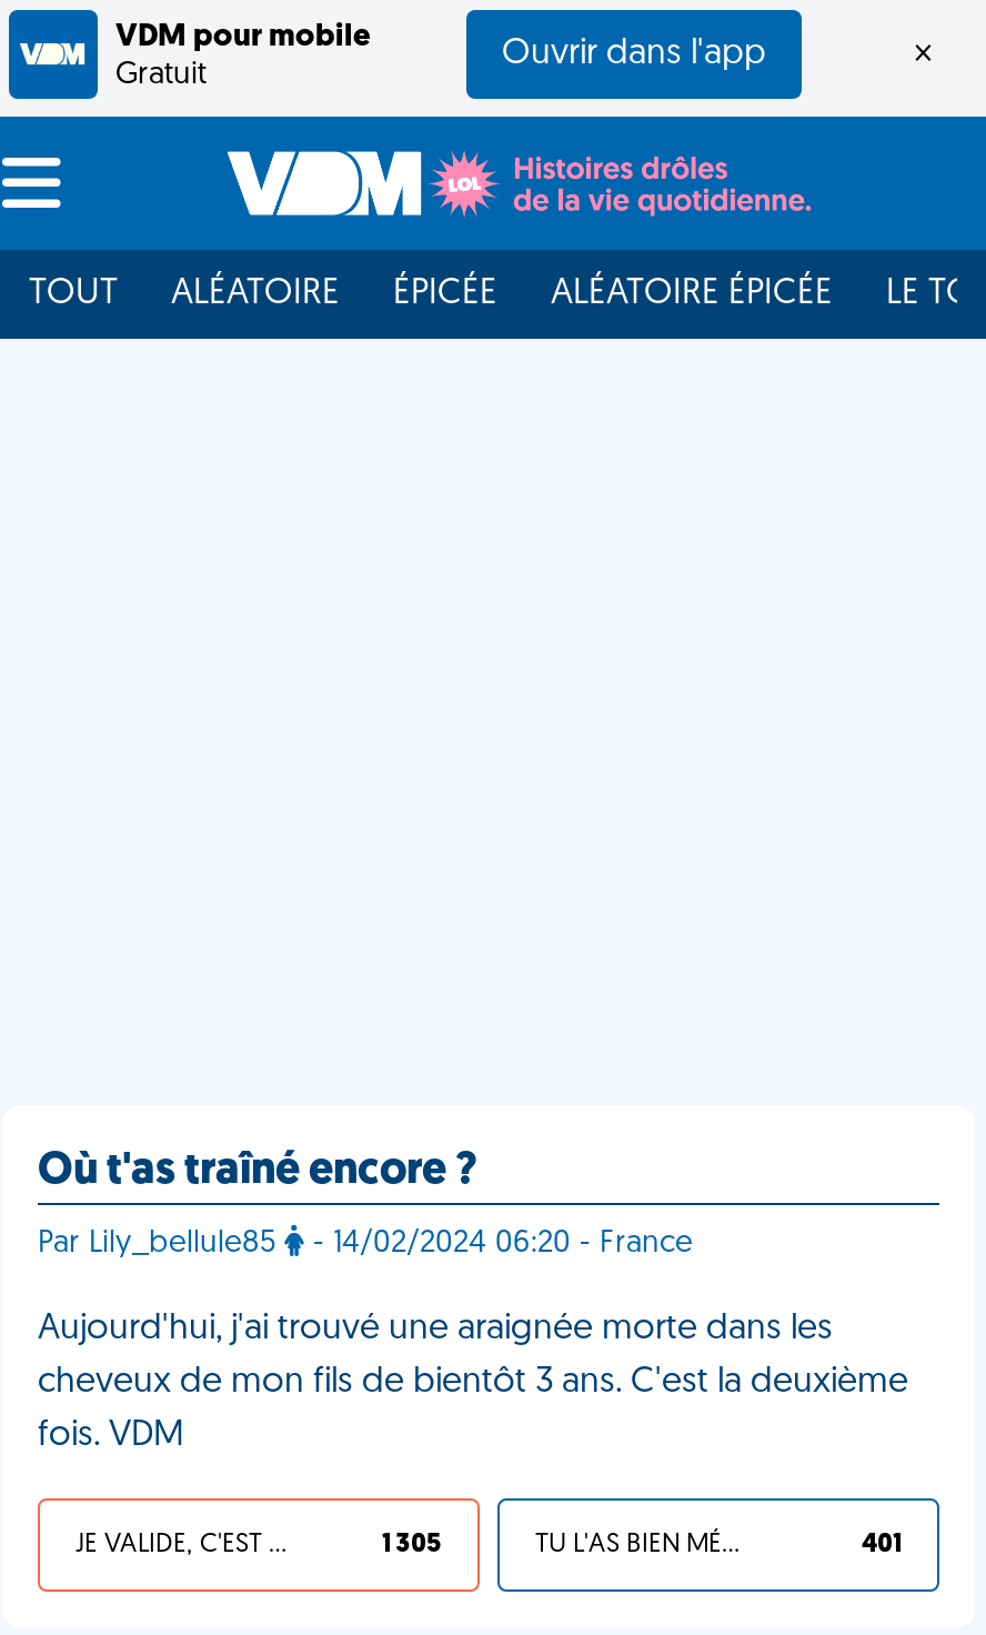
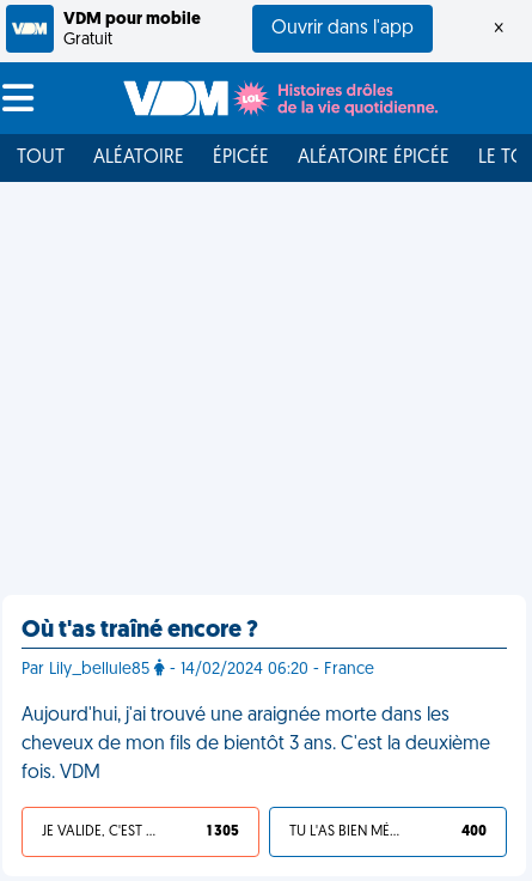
- 401
+ 400
